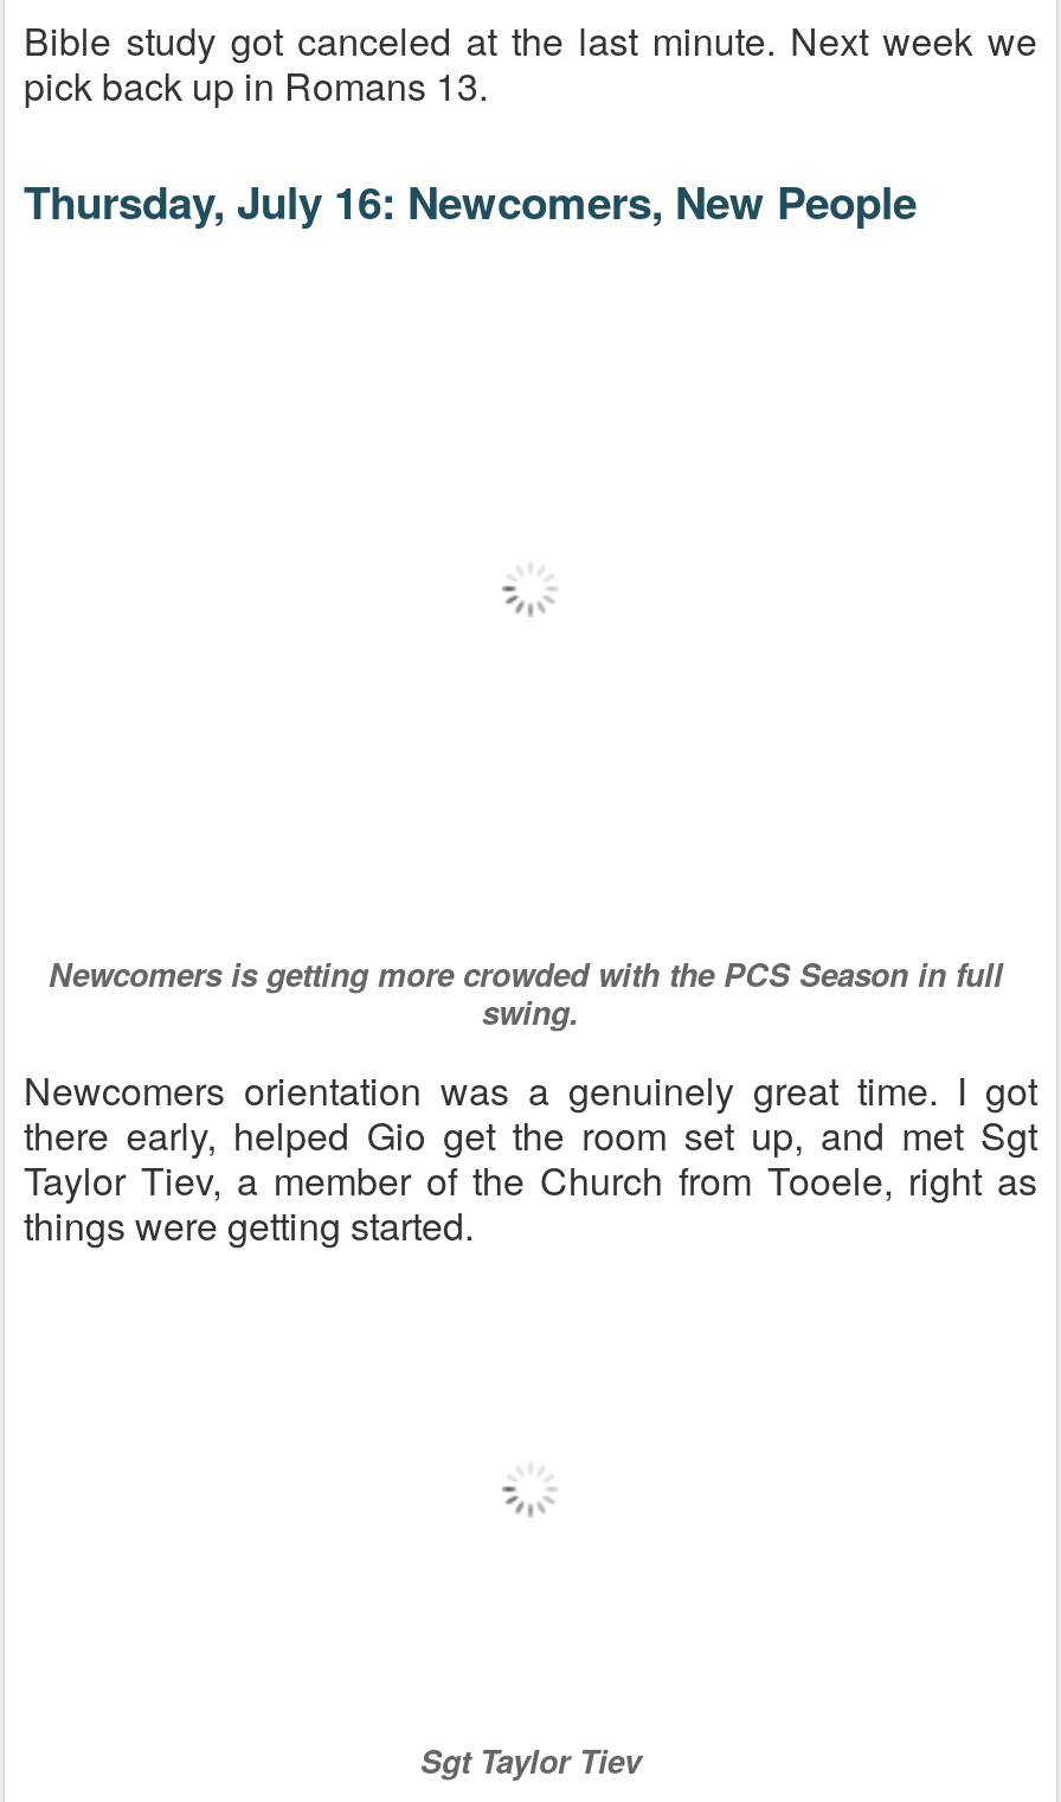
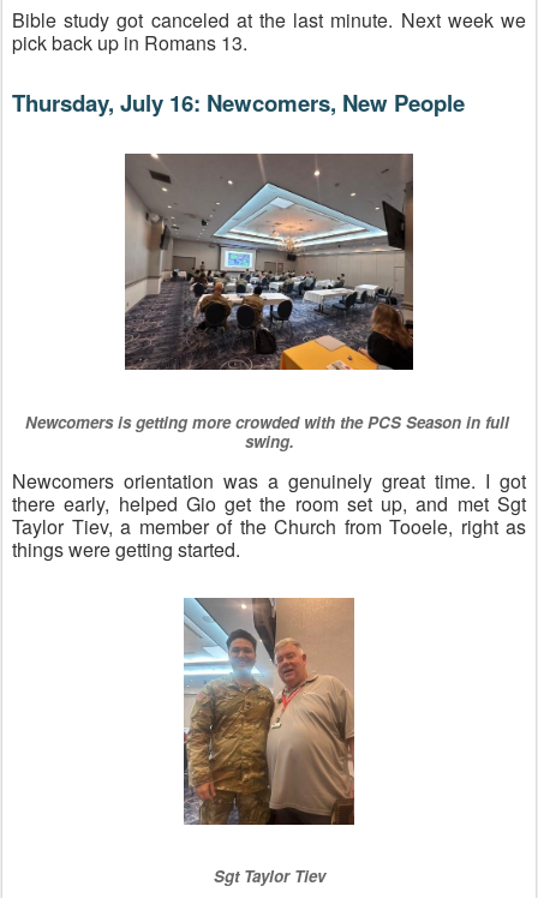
+ [image]

moved up: Newcomers is getting more crowded with the PCS Season in full | swing. | Newcomers orientation was a genuinely great time. I got | there early, helped Gio get the room set up, and met Sgt | Taylor Tiev, a member of the Church from Tooele, right as | things were getting started.

+ [image]
